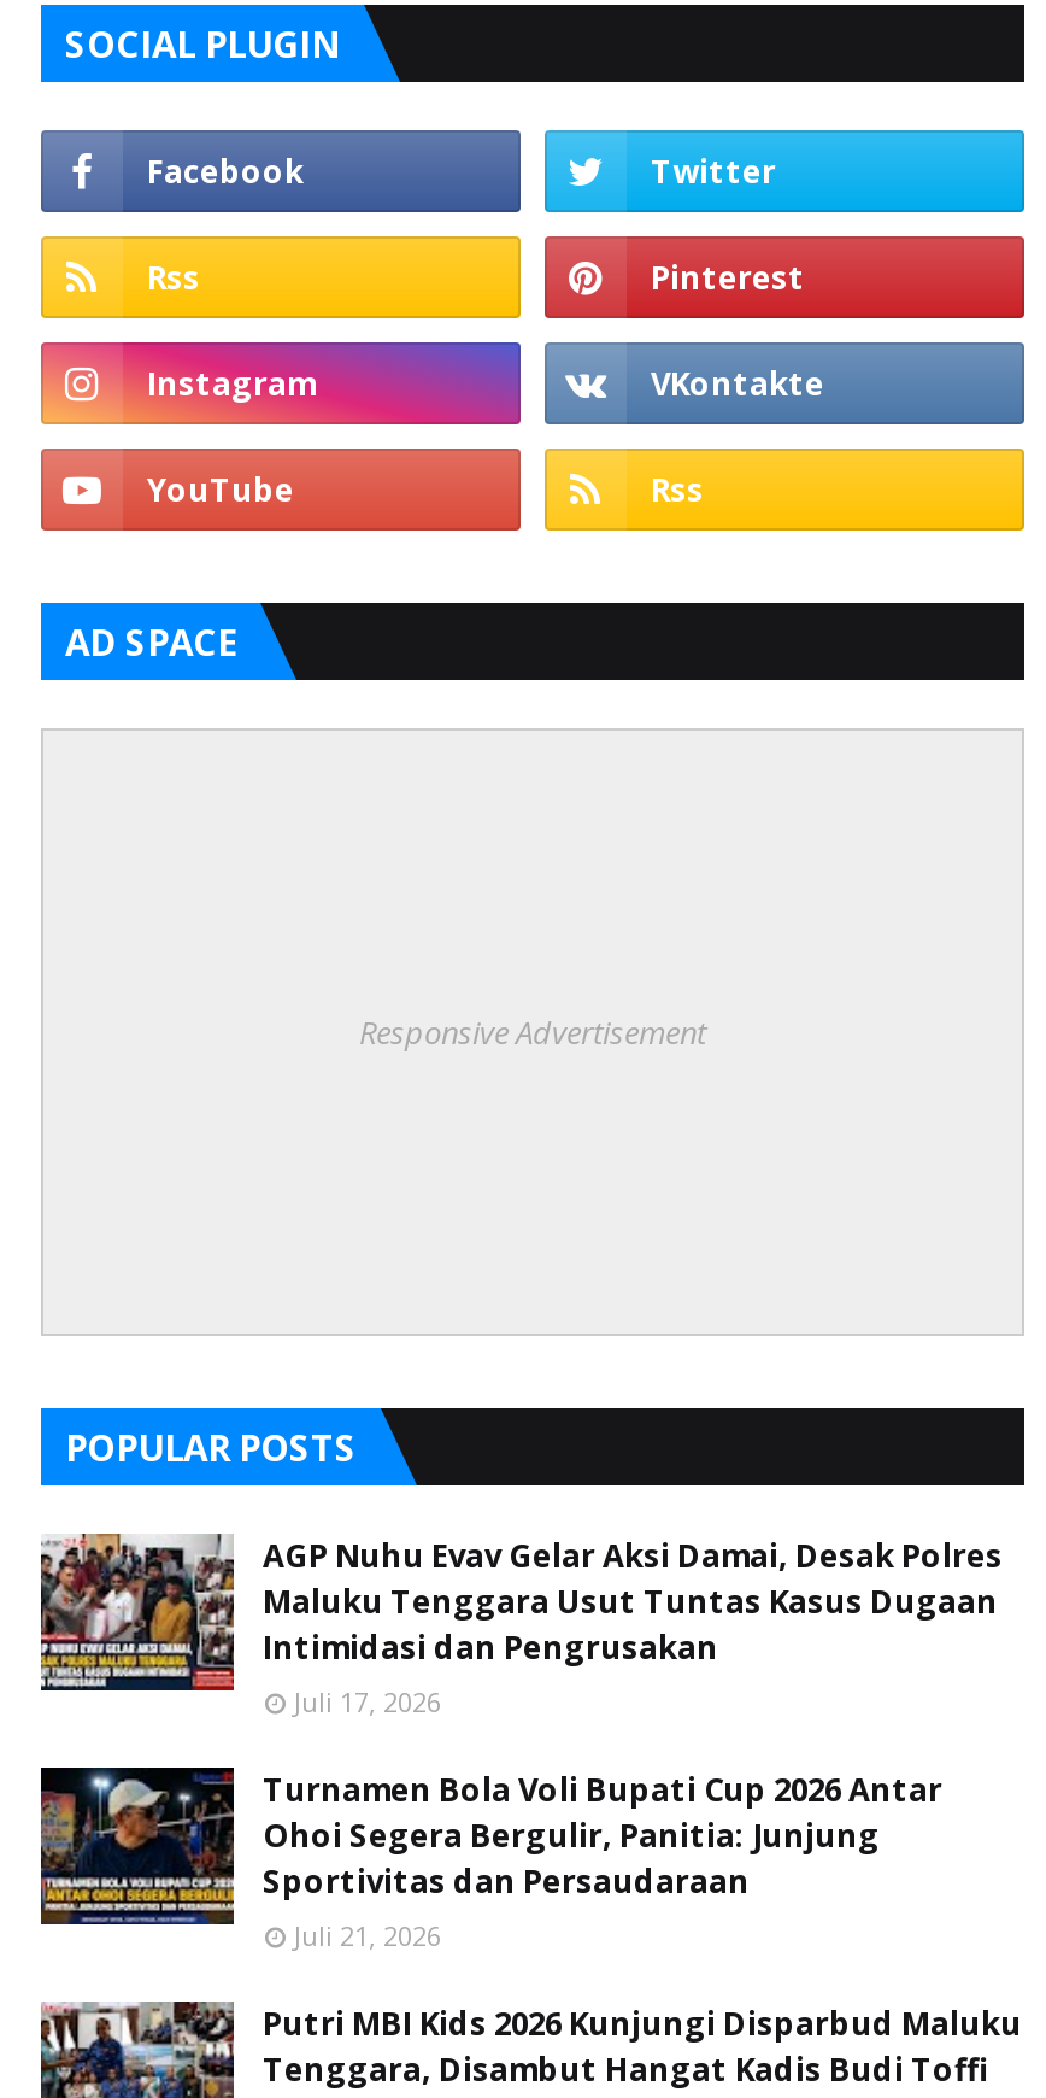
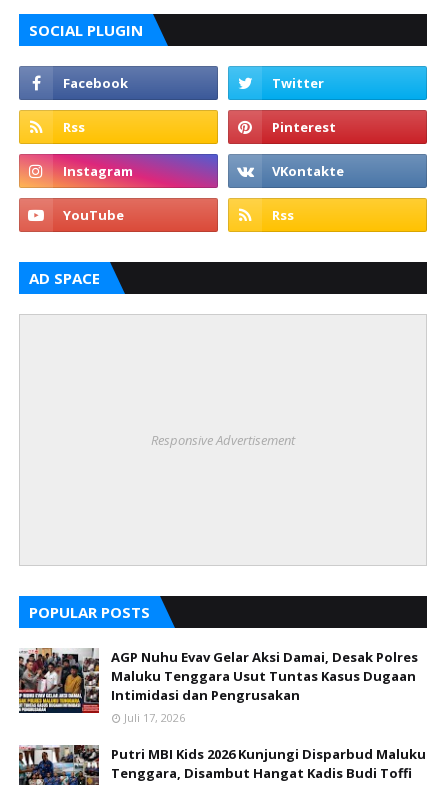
- [image]
- Turnamen Bola Voli Bupati Cup 2026 Antar
- Ohoi Segera Bergulir, Panitia: Junjung
- Sportivitas dan Persaudaraan
- Juli 21, 2026
